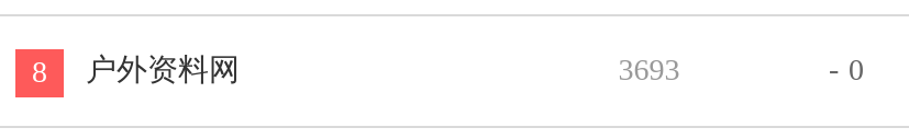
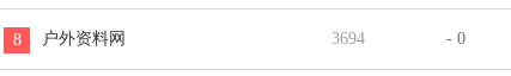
- 3693
+ 3694
